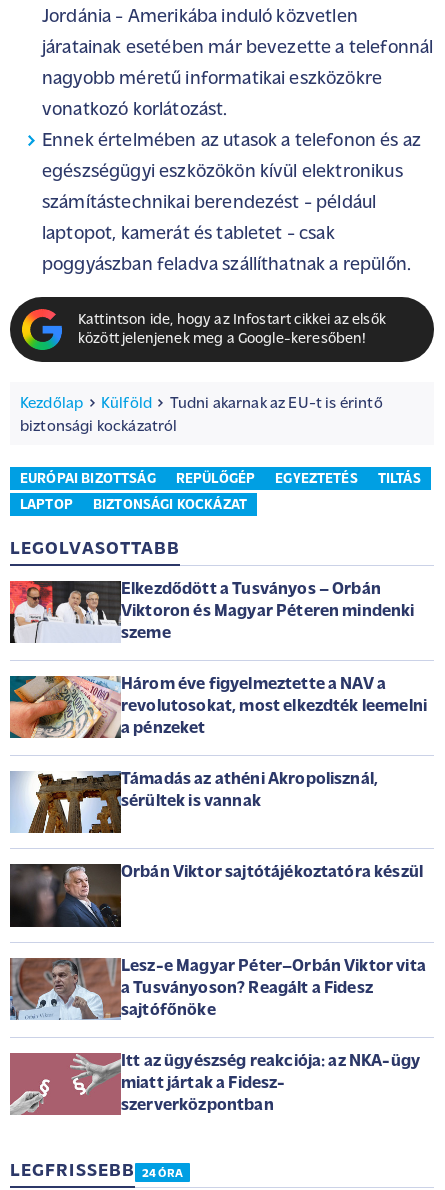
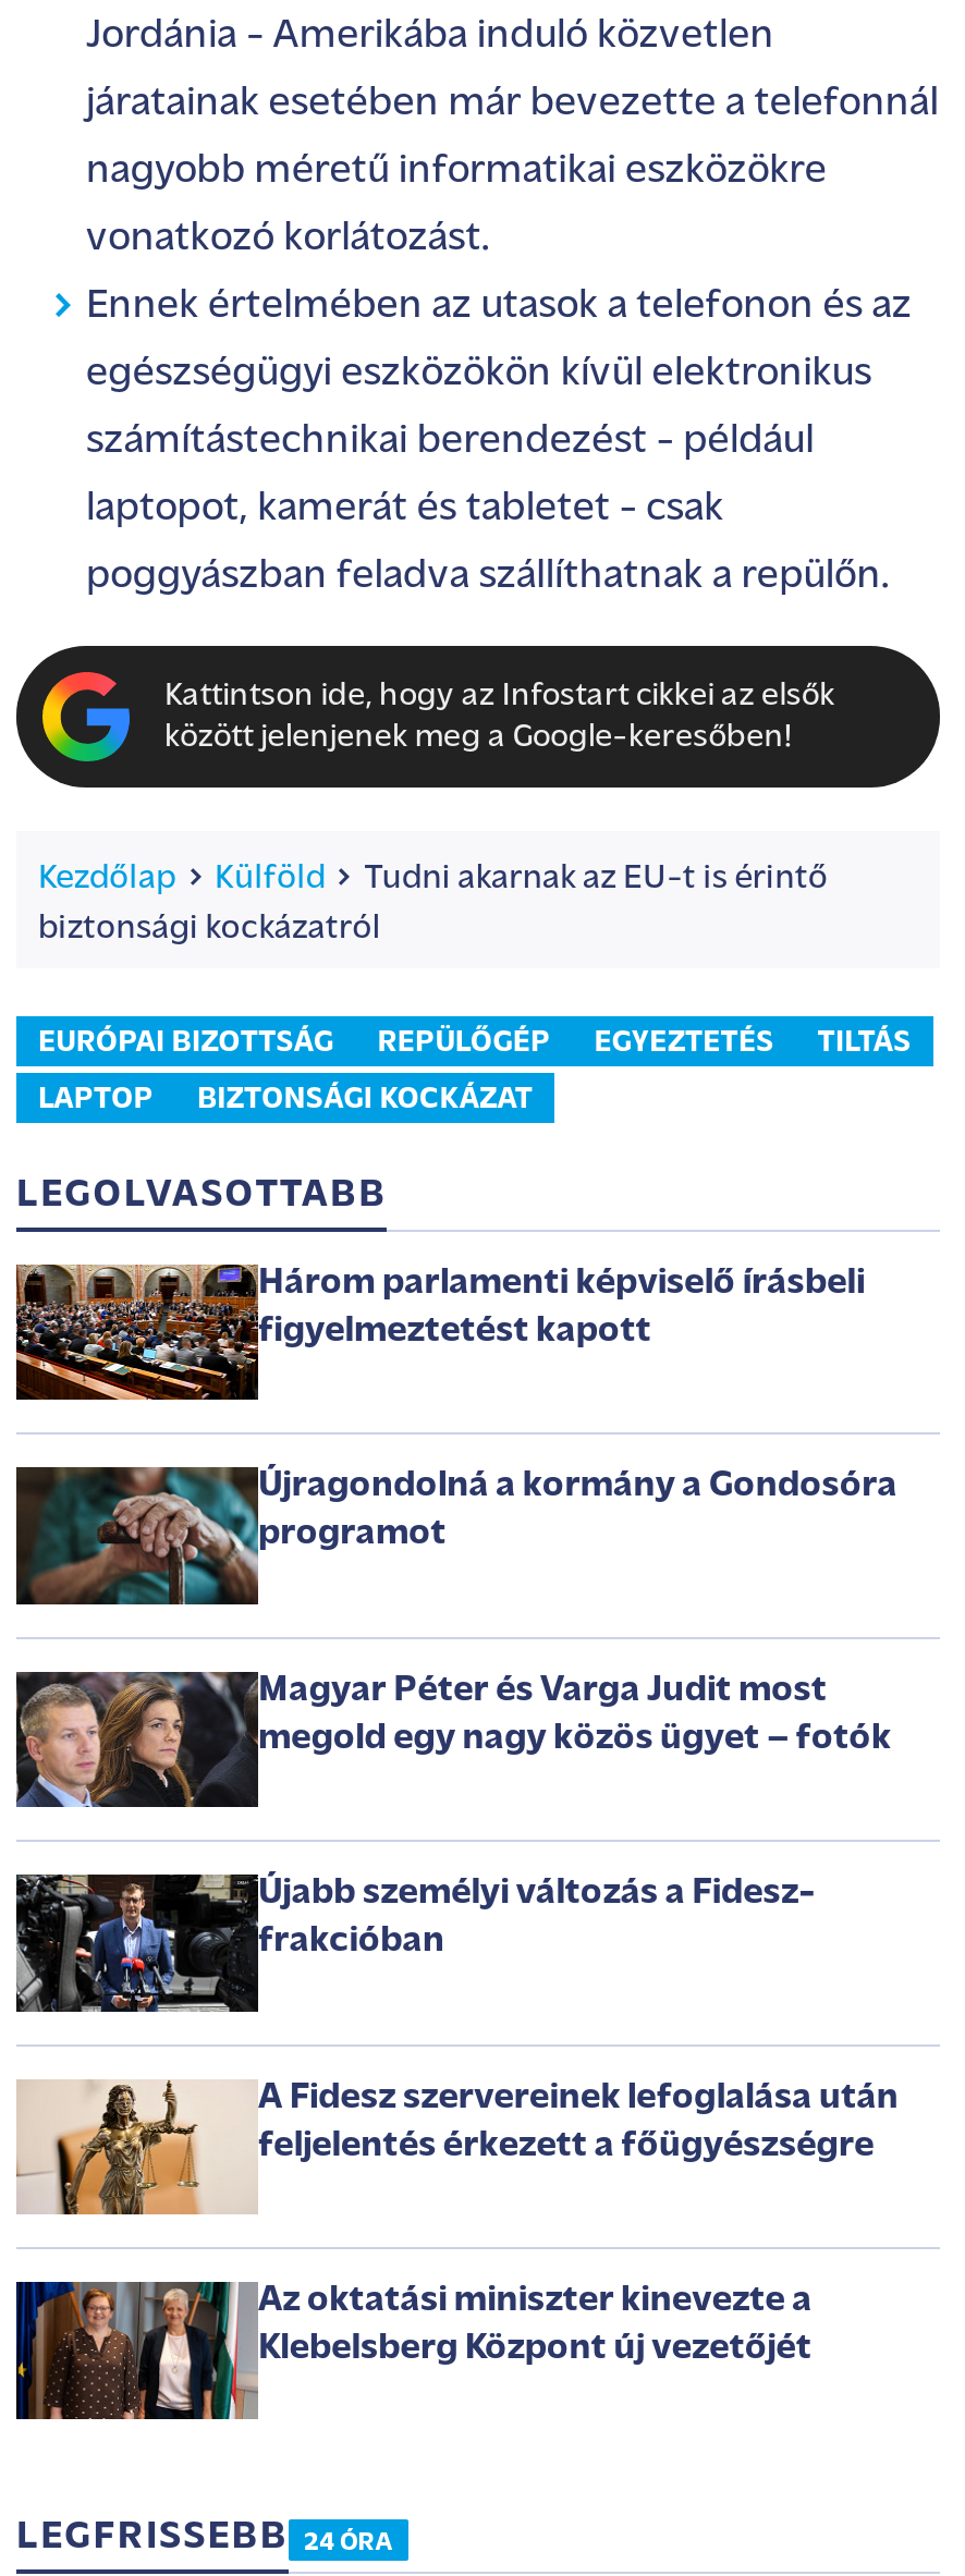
- [image]
- Elkezdődött a Tusványos – Orbán
- Viktoron és Magyar Péteren mindenki
- szeme
+ [image]
+ Három parlamenti képviselő írásbeli
+ figyelmeztetést kapott

- [image]
- Három éve figyelmeztette a NAV a
- revolutosokat, most elkezdték leemelni
- a pénzeket
+ [image]
+ Újragondolná a kormány a Gondosóra
+ programot

- [image]
- Támadás az athéni Akropolisznál,
- sérültek is vannak
+ [image]
+ Magyar Péter és Varga Judit most
+ megold egy nagy közös ügyet – fotók

- [image]
- Orbán Viktor sajtótájékoztatóra készül
+ [image]
+ Újabb személyi változás a Fidesz-
+ frakcióban

- [image]
- Lesz-e Magyar Péter–Orbán Viktor vita
- a Tusványoson? Reagált a Fidesz
- sajtófőnöke
+ [image]
+ A Fidesz szervereinek lefoglalása után
+ feljelentés érkezett a főügyészségre

- [image]
- Itt az ügyészség reakciója: az NKA-ügy
- miatt jártak a Fidesz-
- szerverközpontban
+ [image]
+ Az oktatási miniszter kinevezte a
+ Klebelsberg Központ új vezetőjét
